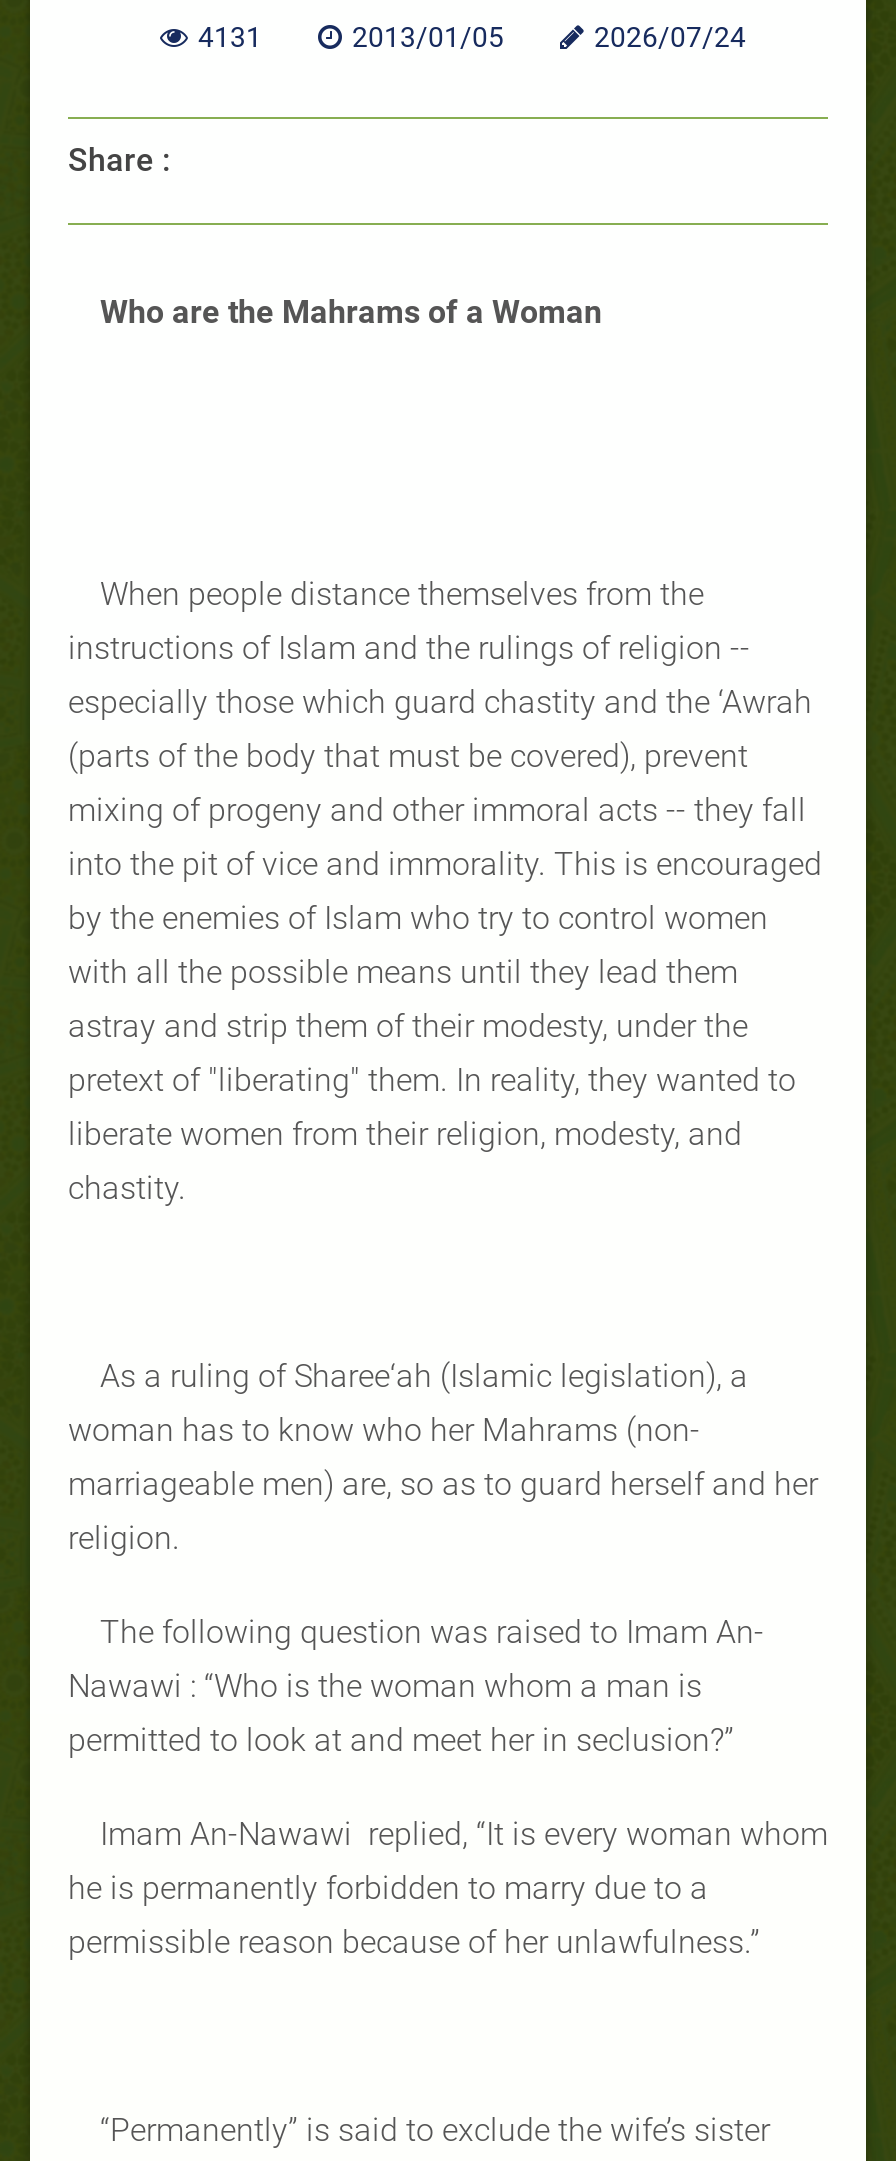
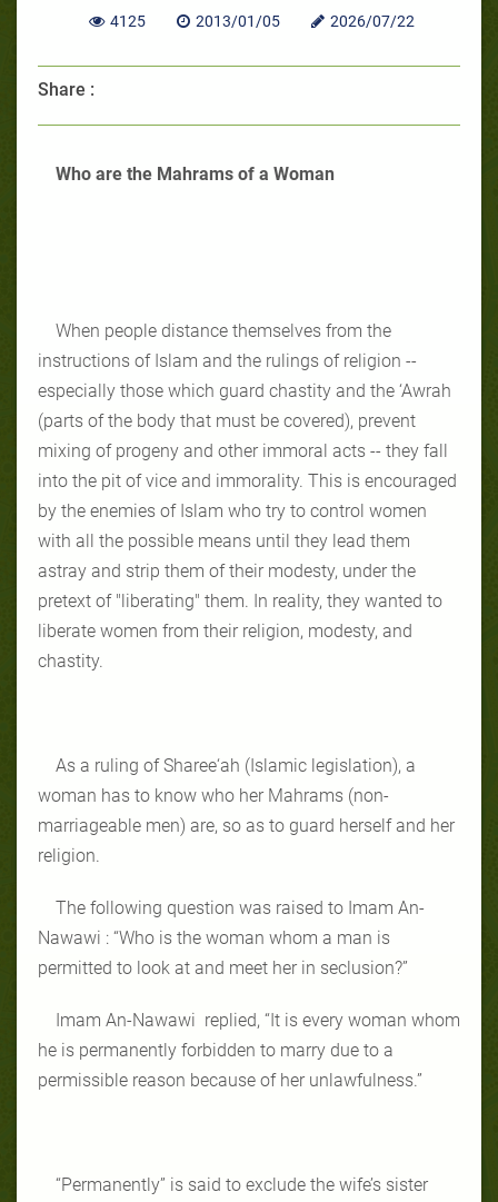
- 4131
+ 4125

- 2026/07/24
+ 2026/07/22
